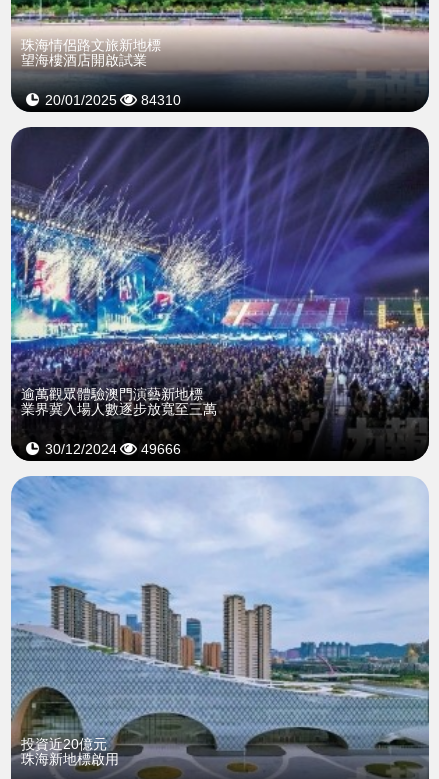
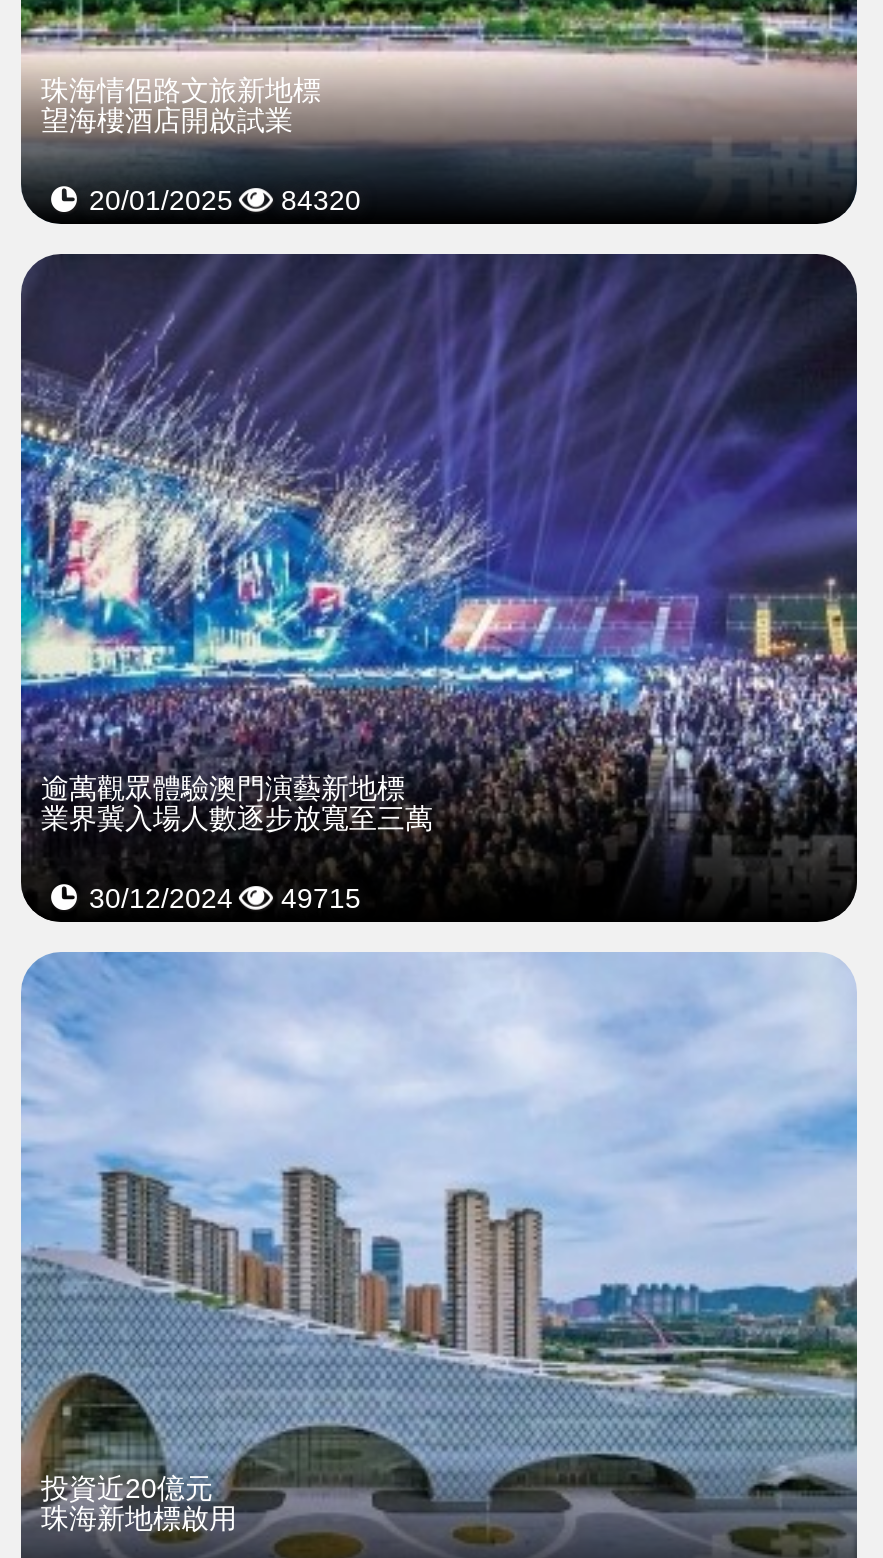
- 20/01/2025 84310
+ 20/01/2025 84320

- 30/12/2024 49666
+ 30/12/2024 49715
